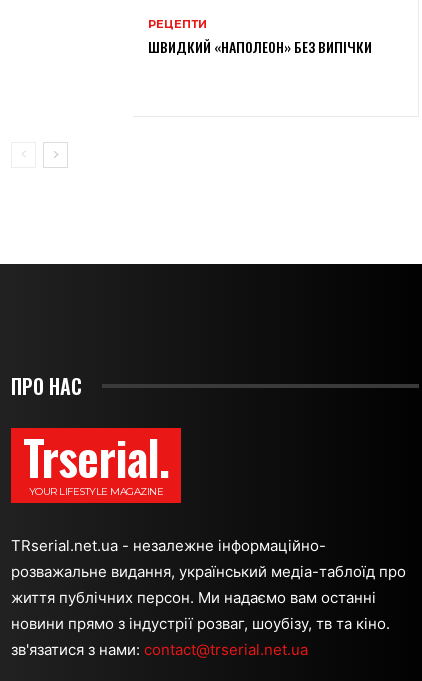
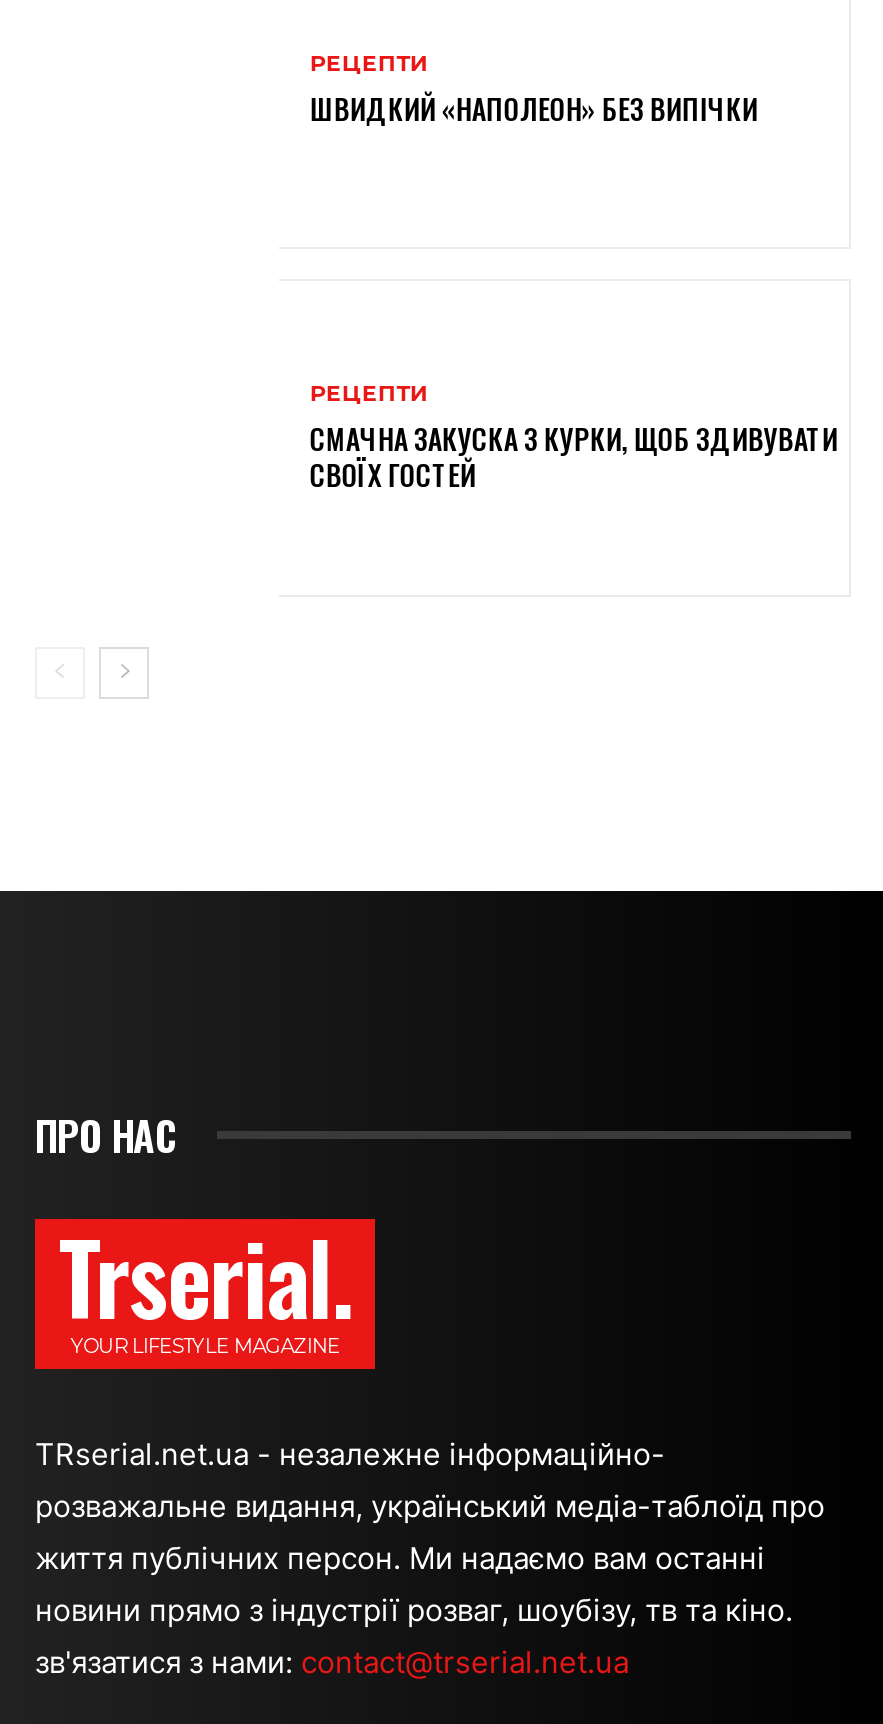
+ РЕЦЕПТИ
+ СМАЧНА ЗАКУСКА З КУРКИ, ЩОБ ЗДИВУВАТИ
+ СВОЇХ ГОСТЕЙ
